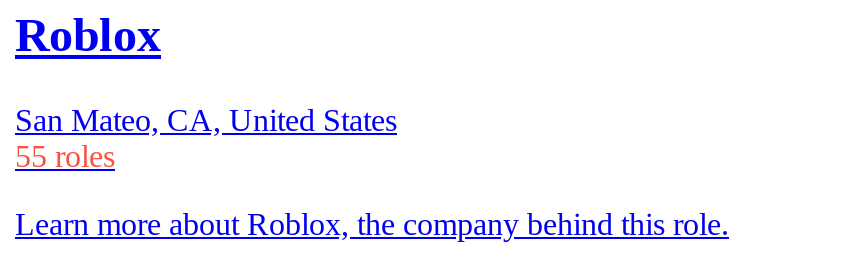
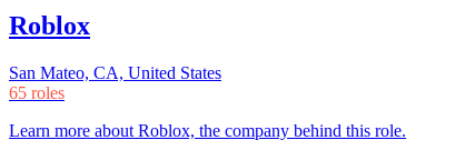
- 55 roles
+ 65 roles
